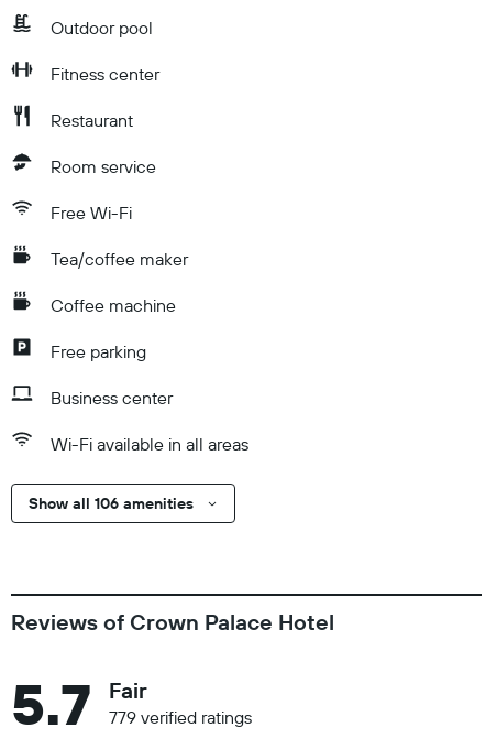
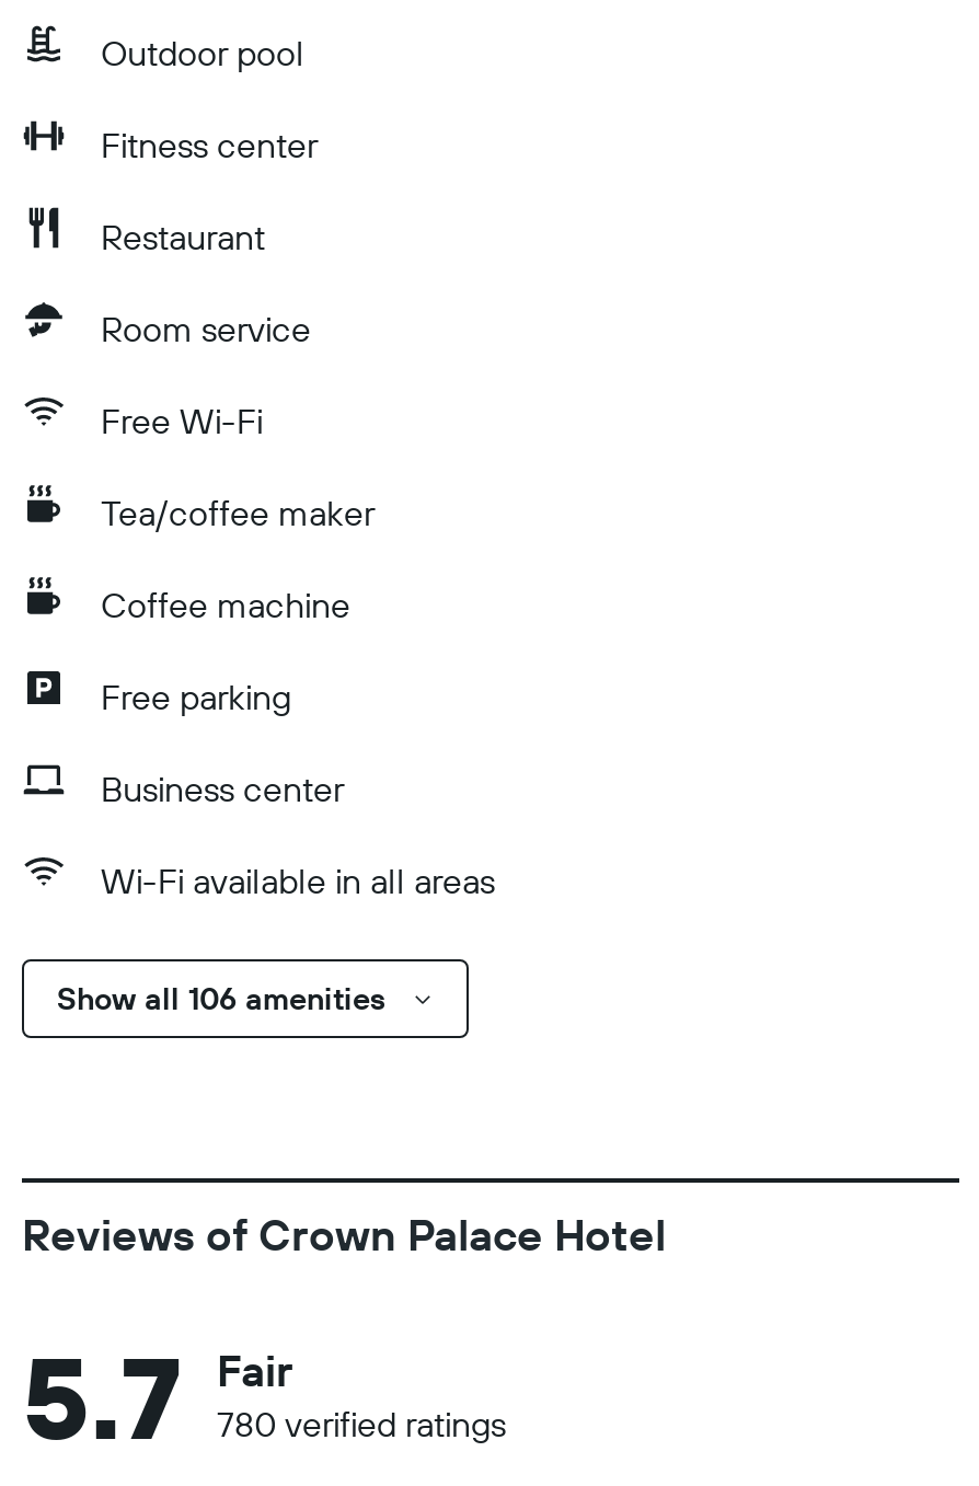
- 779 verified ratings
+ 780 verified ratings
